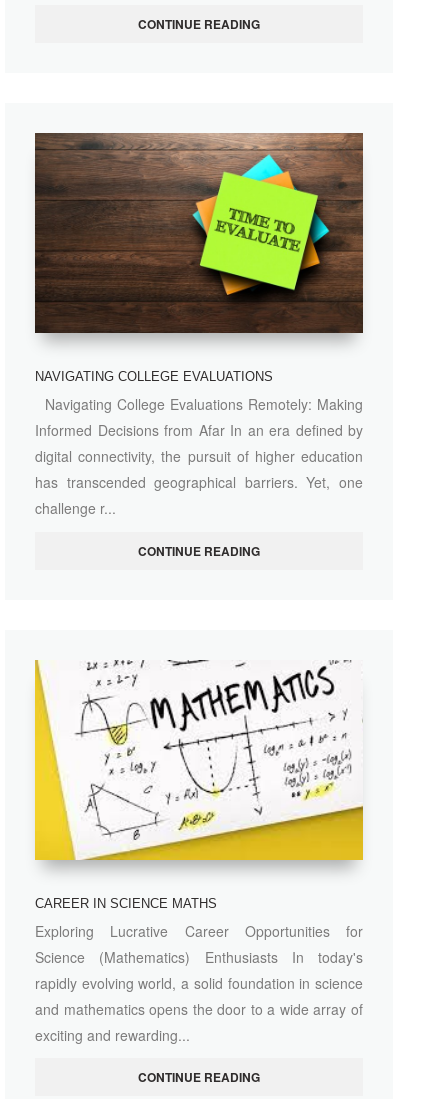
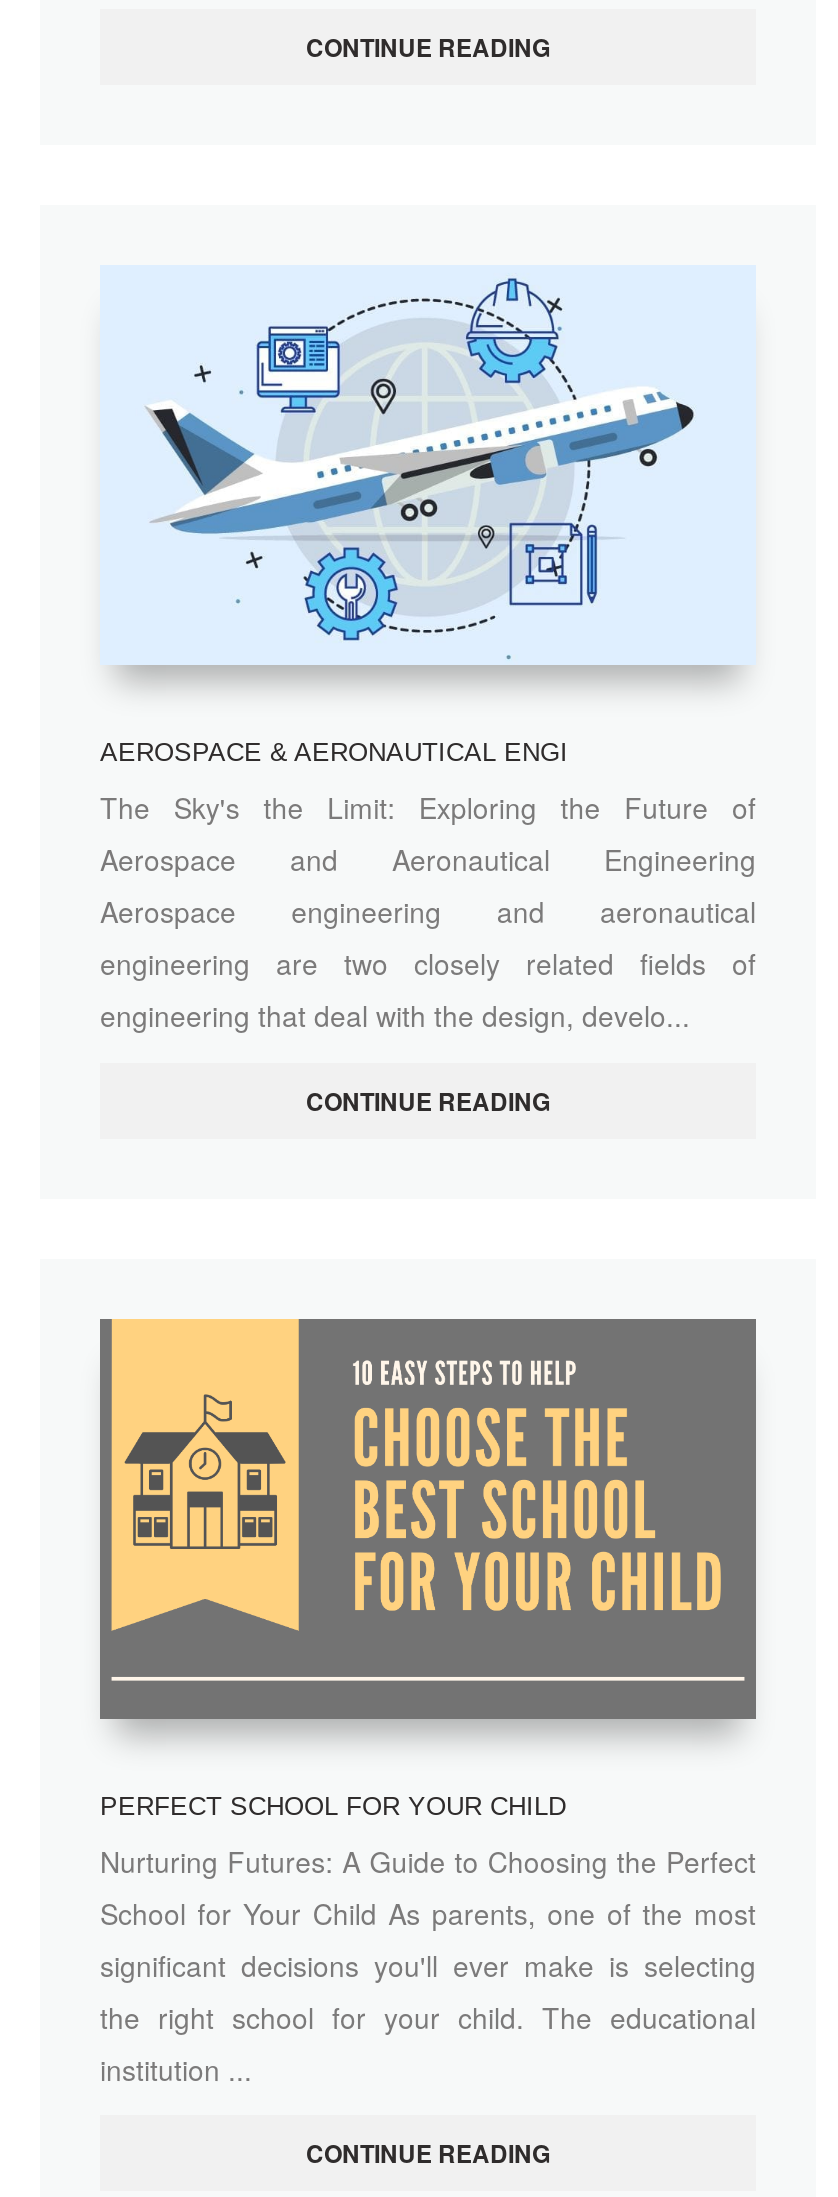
- [image]
- NAVIGATING COLLEGE EVALUATIONS
+ [image]
+ AEROSPACE & AERONAUTICAL ENGI

- Navigating College Evaluations Remotely: Making
- Informed Decisions from Afar In an era defined by
- digital connectivity, the pursuit of higher education
- has transcended geographical barriers. Yet, one
- challenge r...
+ The Sky's the Limit: Exploring the Future of
+ Aerospace and Aeronautical Engineering
+ Aerospace engineering and aeronautical
+ engineering are two closely related fields of
+ engineering that deal with the design, develo...

- [image]
- CAREER IN SCIENCE MATHS
+ [image]
+ PERFECT SCHOOL FOR YOUR CHILD

- Exploring Lucrative Career Opportunities for
- Science (Mathematics) Enthusiasts In today's
- rapidly evolving world, a solid foundation in science
- and mathematics opens the door to a wide array of
- exciting and rewarding...
+ Nurturing Futures: A Guide to Choosing the Perfect
+ School for Your Child As parents, one of the most
+ significant decisions you'll ever make is selecting
+ the right school for your child. The educational
+ institution ...
